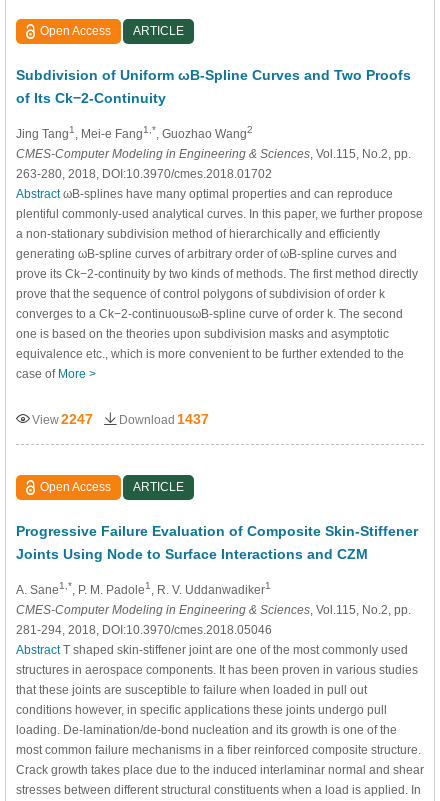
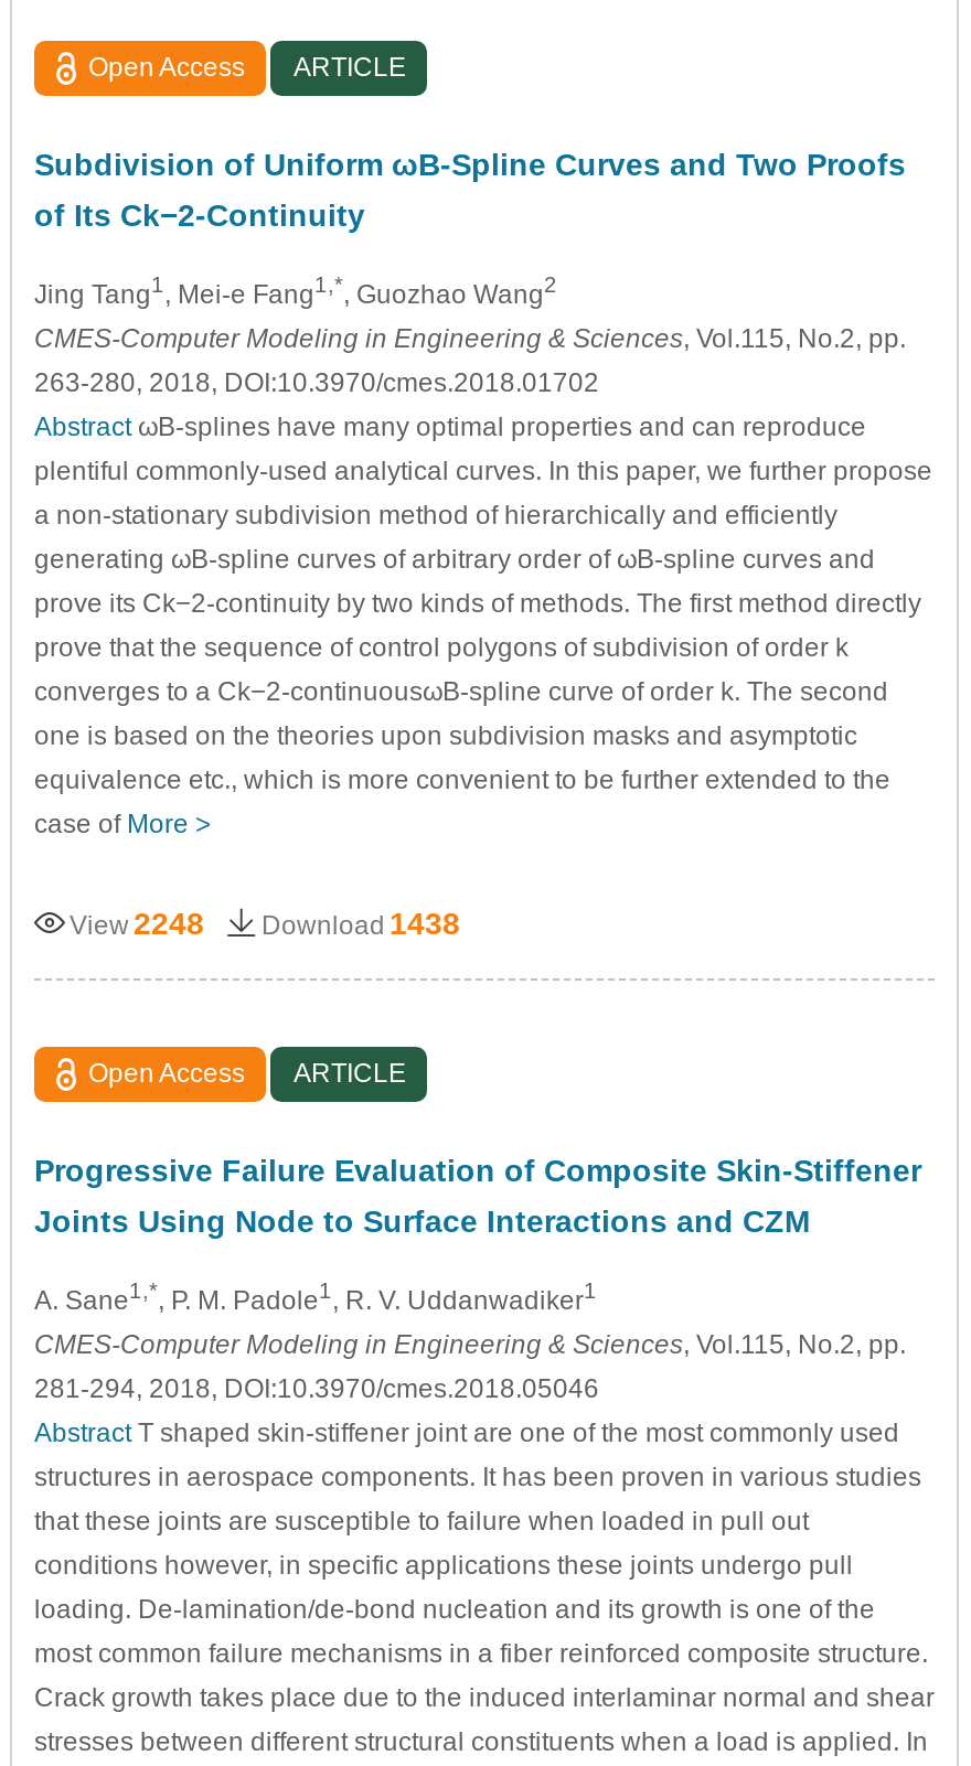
- View 2247
+ View 2248

- Download 1437
+ Download 1438
